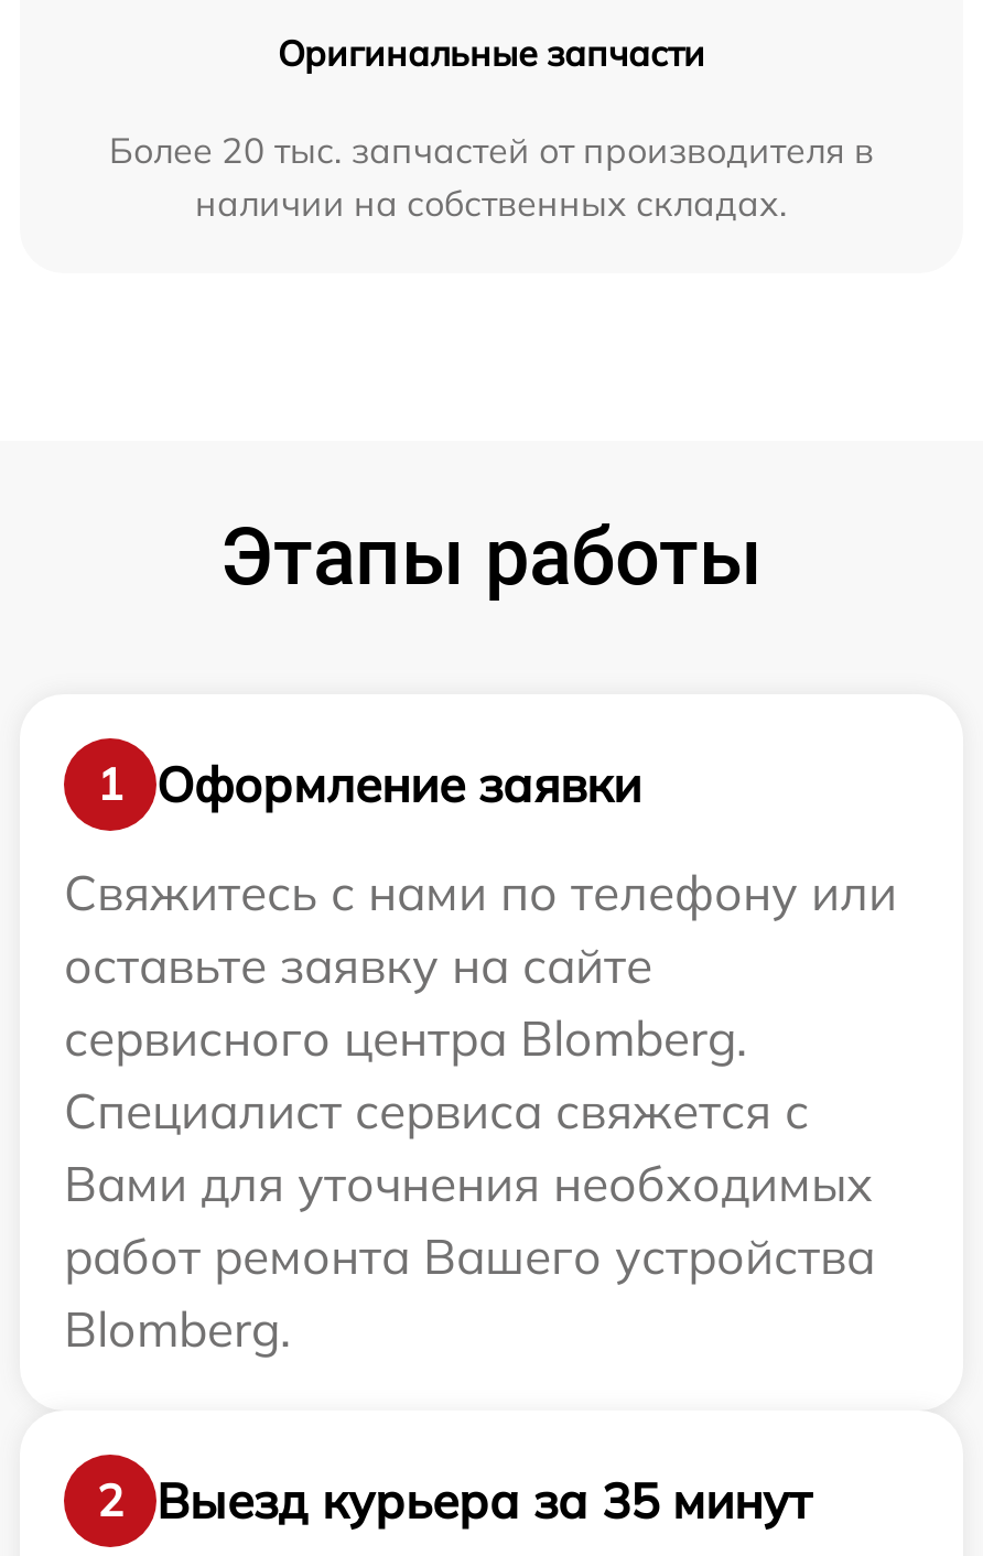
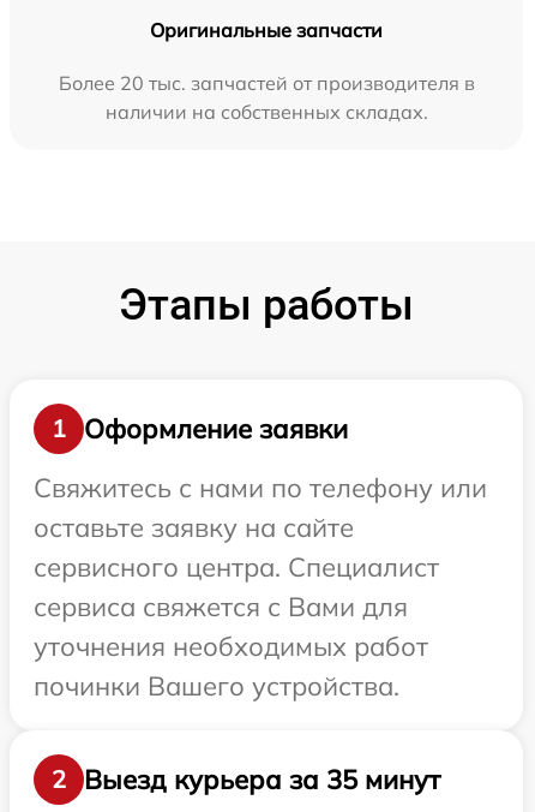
- сервисного центра Blomberg.
- Специалист сервиса свяжется с
- Вами для уточнения необходимых
- работ ремонта Вашего устройства
- Blomberg.
+ сервисного центра. Специалист
+ сервиса свяжется с Вами для
+ уточнения необходимых работ
+ починки Вашего устройства.
